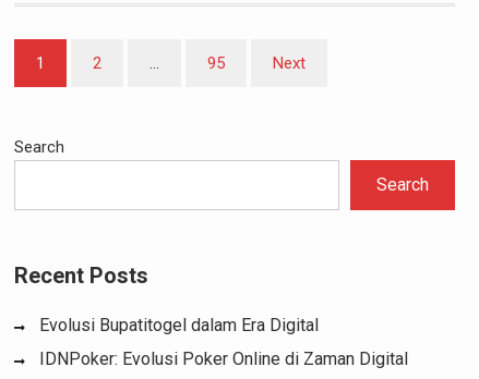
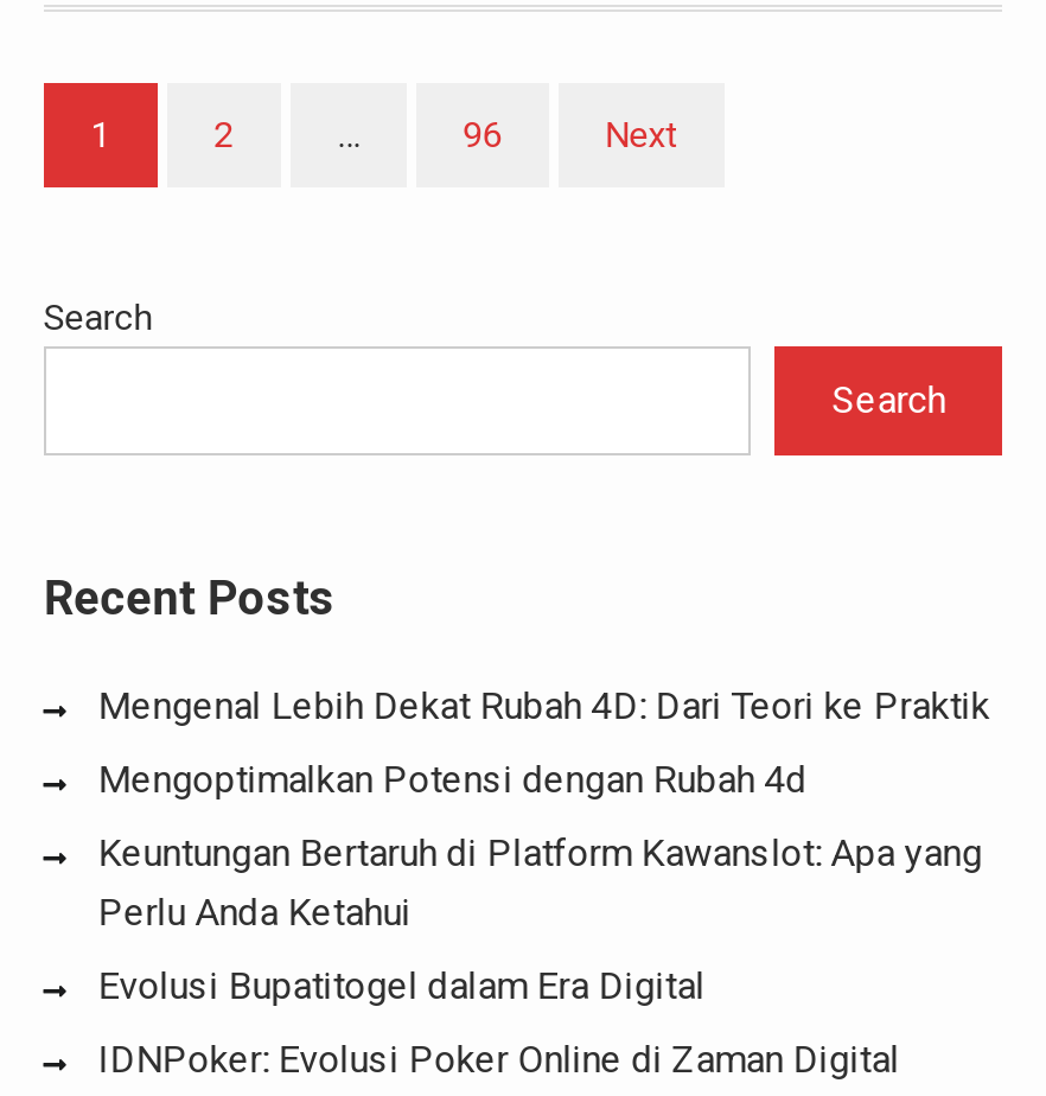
- 95
+ 96

+ Mengenal Lebih Dekat Rubah 4D: Dari Teori ke Praktik
+ Mengoptimalkan Potensi dengan Rubah 4d
+ Keuntungan Bertaruh di Platform Kawanslot: Apa yang
+ Perlu Anda Ketahui
